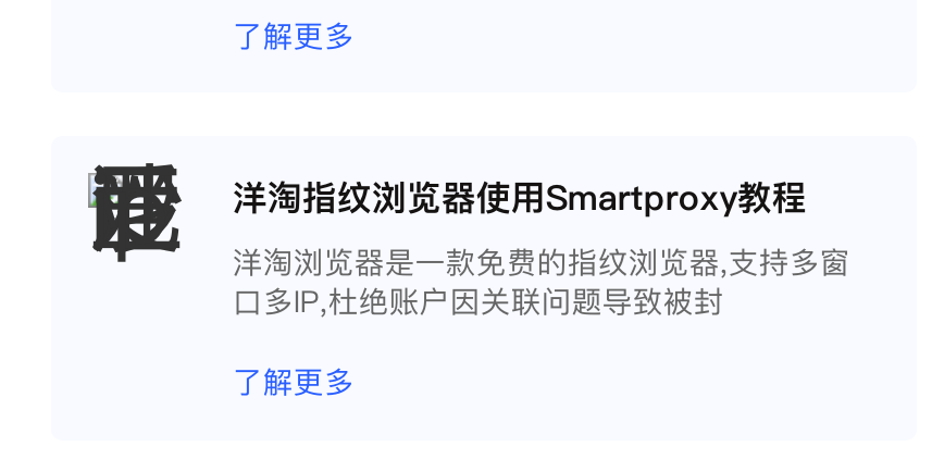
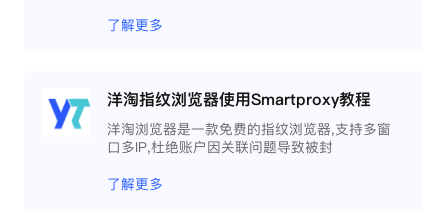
- [image]
+ [image]
